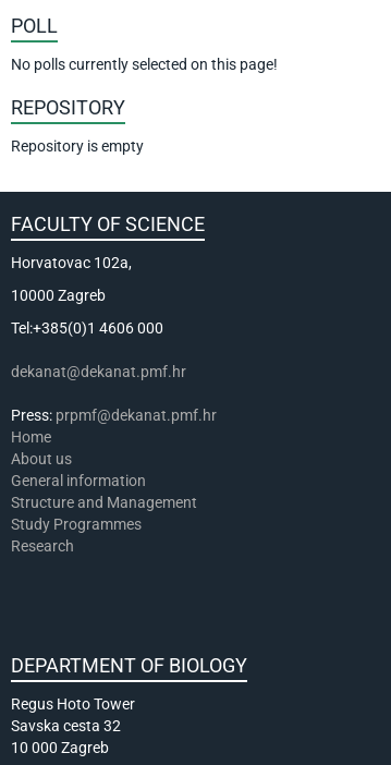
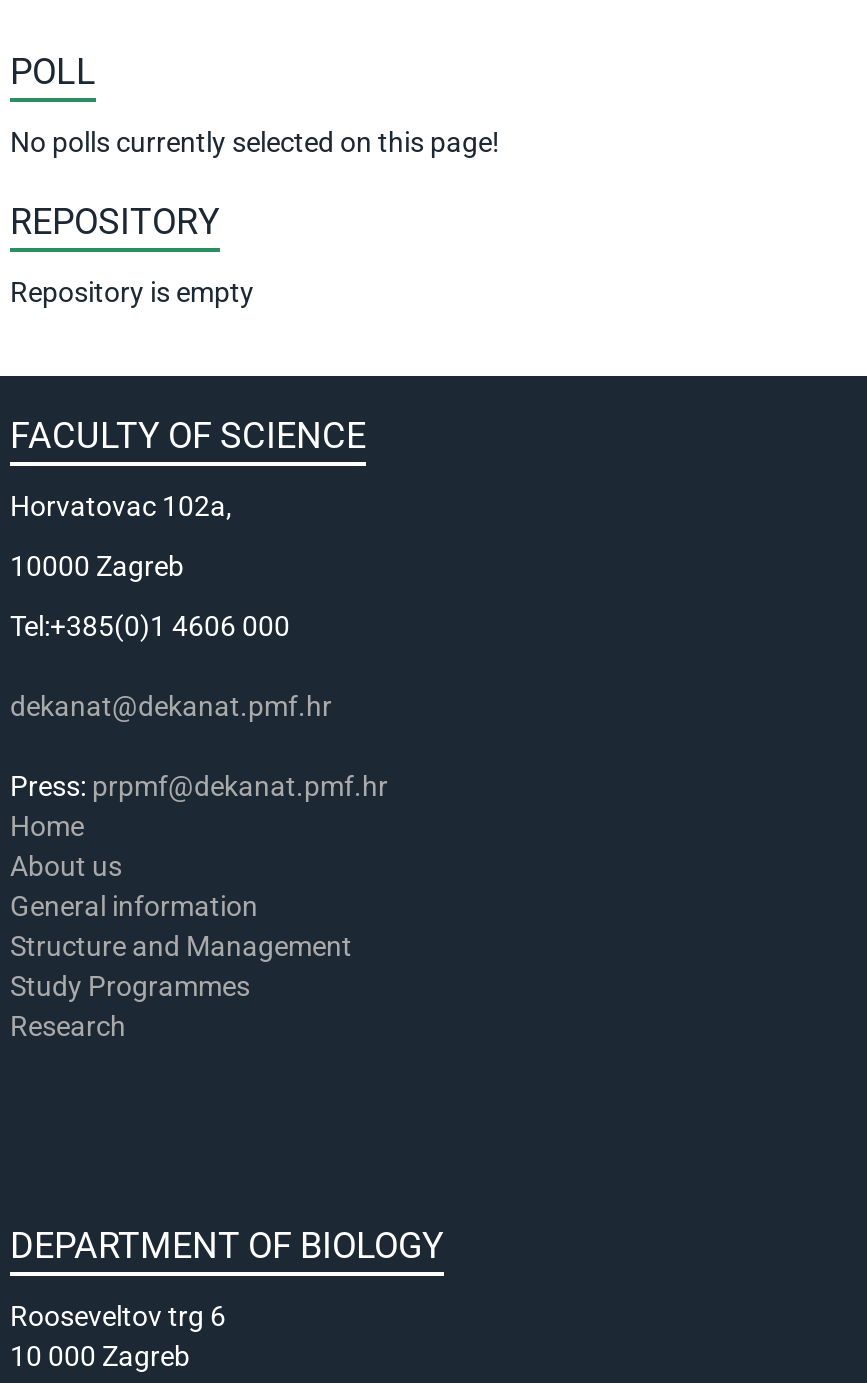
- Regus Hoto Tower
- Savska cesta 32
+ Rooseveltov trg 6
